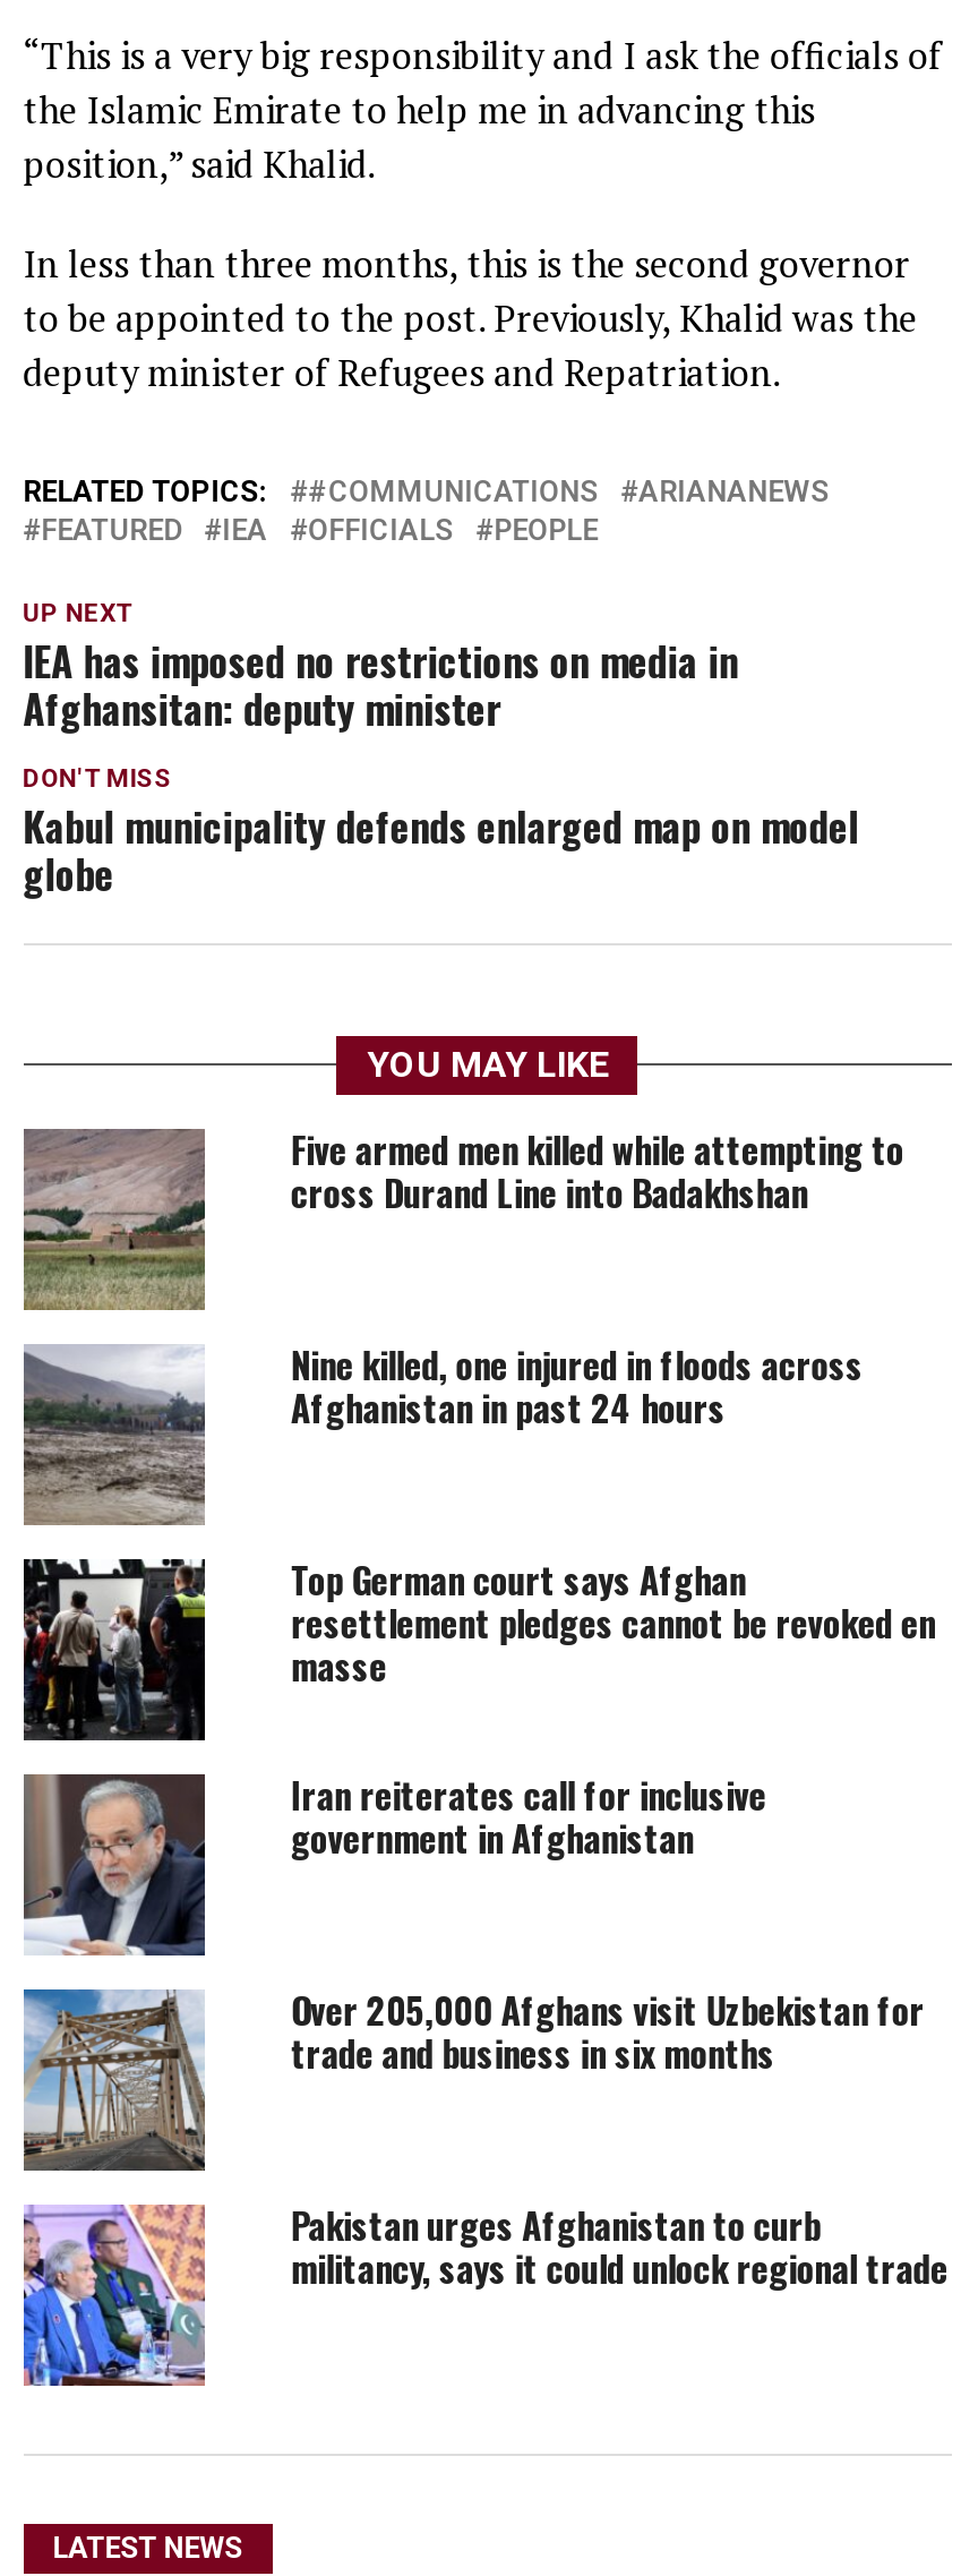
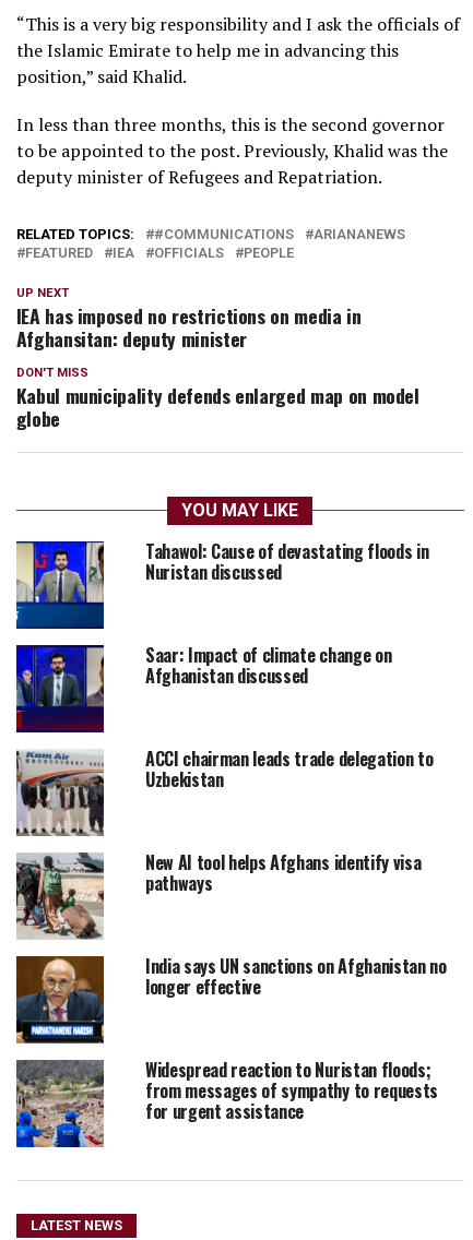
- [image]
- Five armed men killed while attempting to
- cross Durand Line into Badakhshan
+ [image]
+ Tahawol: Cause of devastating floods in
+ Nuristan discussed

- [image]
- Nine killed, one injured in floods across
- Afghanistan in past 24 hours
+ [image]
+ Saar: Impact of climate change on
+ Afghanistan discussed

- [image]
- Top German court says Afghan
- resettlement pledges cannot be revoked en
- masse
+ [image]
+ ACCI chairman leads trade delegation to
+ Uzbekistan

- [image]
- Iran reiterates call for inclusive
- government in Afghanistan
+ [image]
+ New AI tool helps Afghans identify visa
+ pathways

- [image]
- Over 205,000 Afghans visit Uzbekistan for
- trade and business in six months
+ [image]
+ India says UN sanctions on Afghanistan no
+ longer effective

- [image]
- Pakistan urges Afghanistan to curb
- militancy, says it could unlock regional trade
+ [image]
+ Widespread reaction to Nuristan floods;
+ from messages of sympathy to requests
+ for urgent assistance
